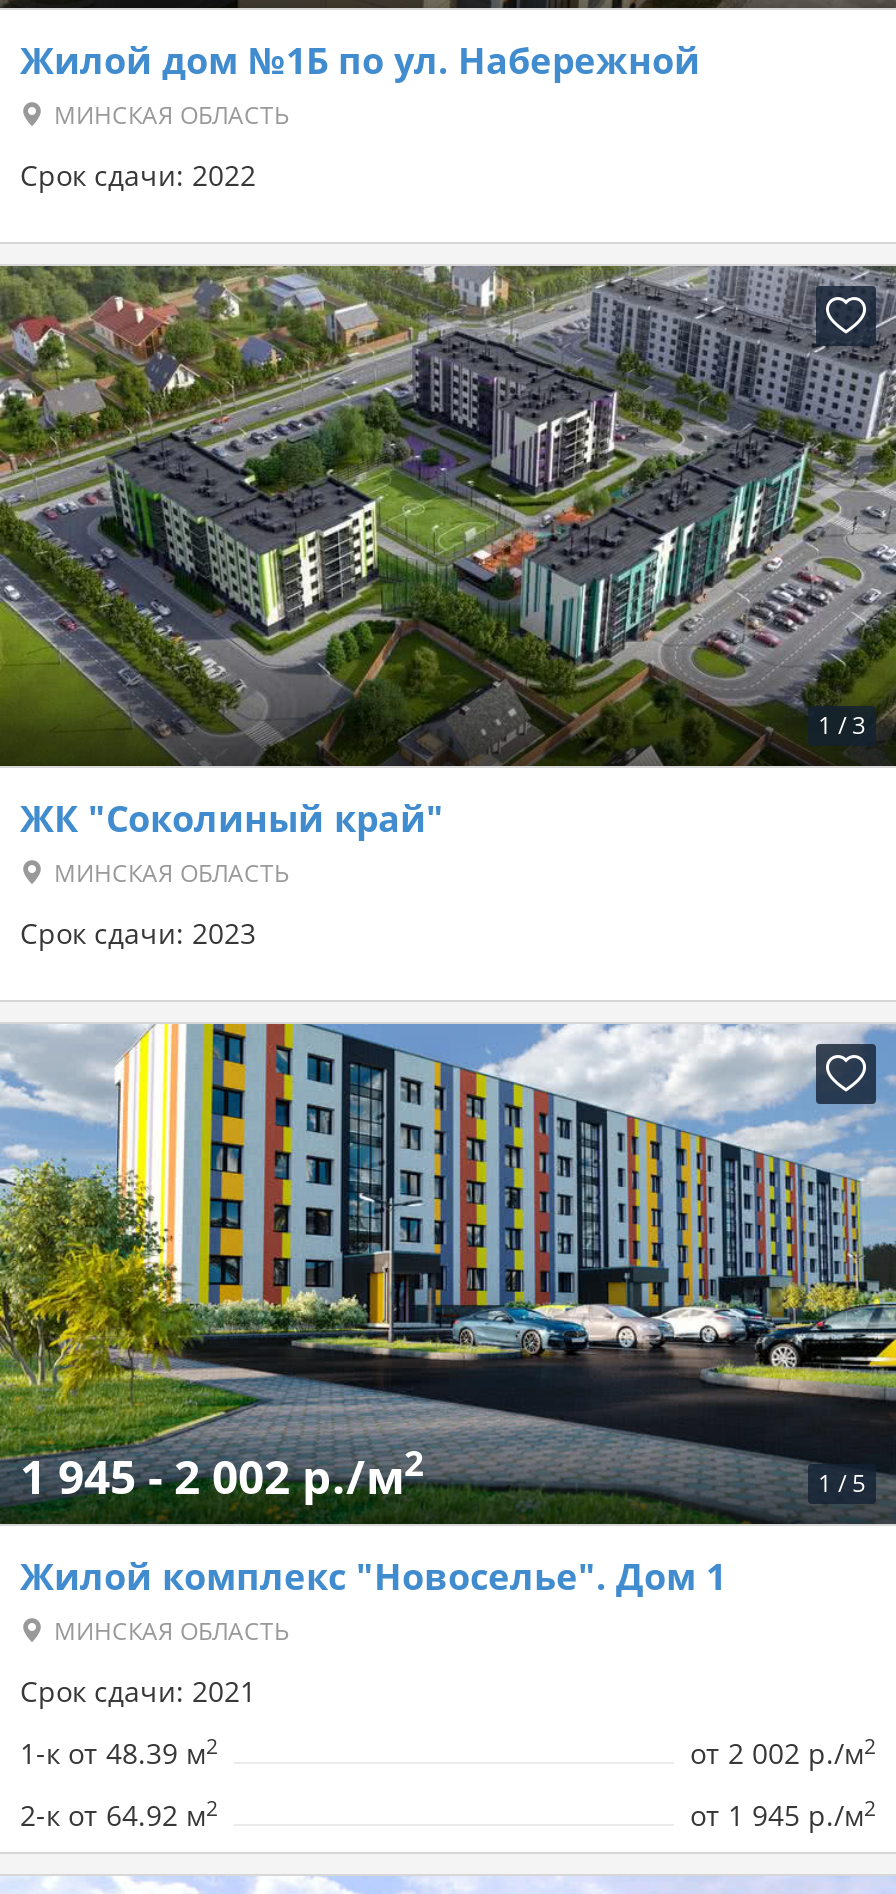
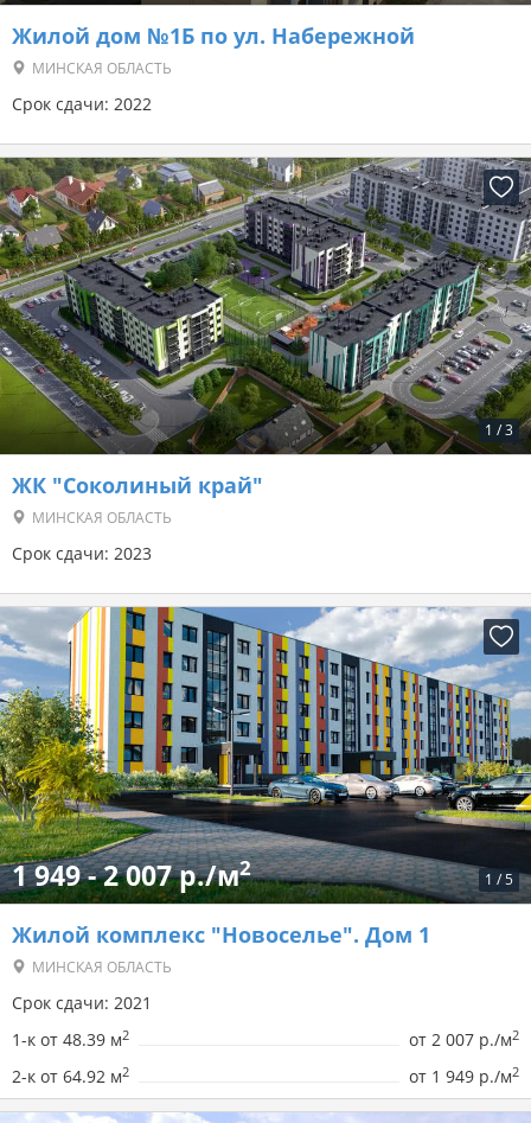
- 1 945 - 2 002 р./м2
+ 1 949 - 2 007 р./м2

- от 2 002 р./м2
+ от 2 007 р./м2

- от 1 945 р./м2
+ от 1 949 р./м2
